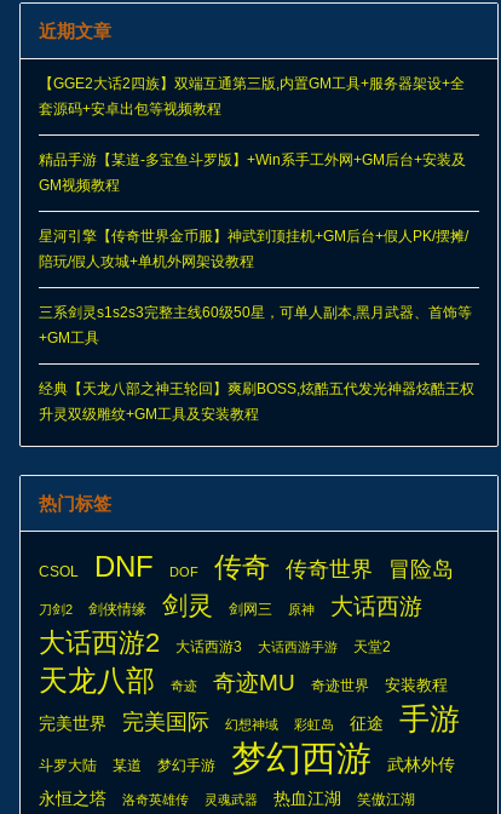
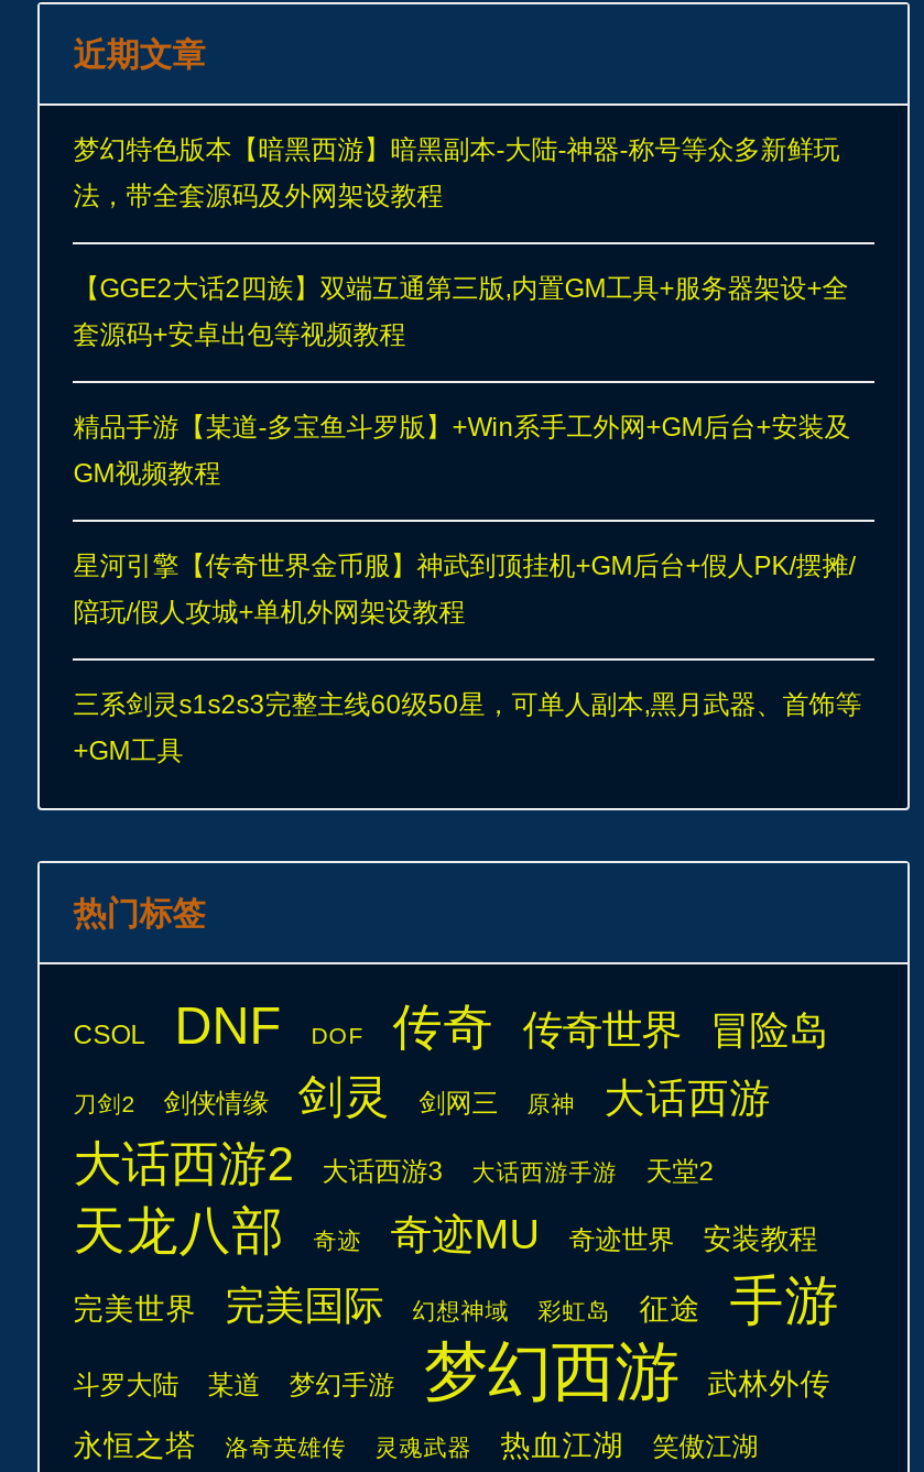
+ 梦幻特色版本【暗黑西游】暗黑副本-大陆-神器-称号等众多新鲜玩
+ 法，带全套源码及外网架设教程

moved down: 【GGE2大话2四族】双端互通第三版,内置GM工具+服务器架设+全 | 套源码+安卓出包等视频教程 | 精品手游【某道-多宝鱼斗罗版】+Win系手工外网+GM后台+安装及 | GM视频教程 | 星河引擎【传奇世界金币服】神武到顶挂机+GM后台+假人PK/摆摊/ | 陪玩/假人攻城+单机外网架设教程 | 三系剑灵s1s2s3完整主线60级50星，可单人副本,黑月武器、首饰等 | +GM工具

- 经典【天龙八部之神王轮回】爽刷BOSS,炫酷五代发光神器炫酷王权
- 升灵双级雕纹+GM工具及安装教程
